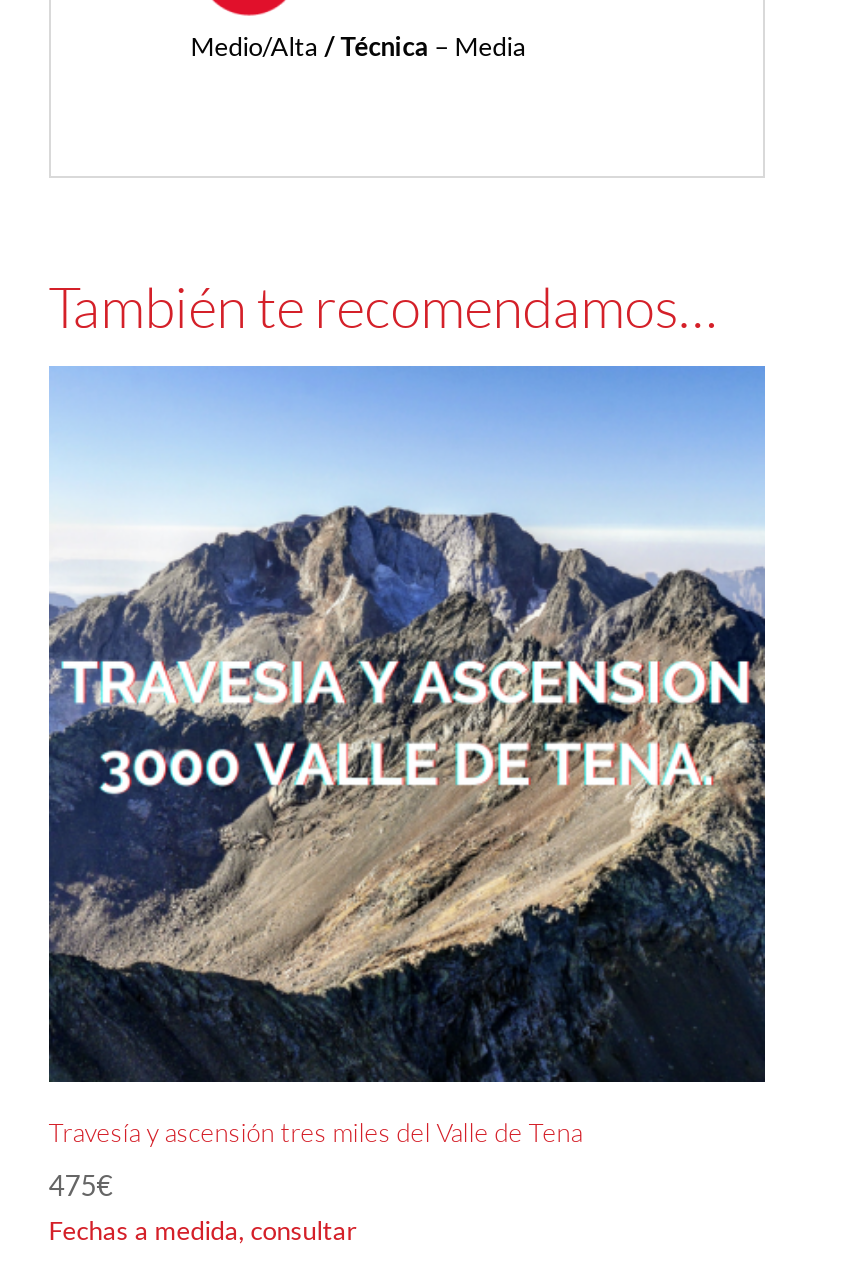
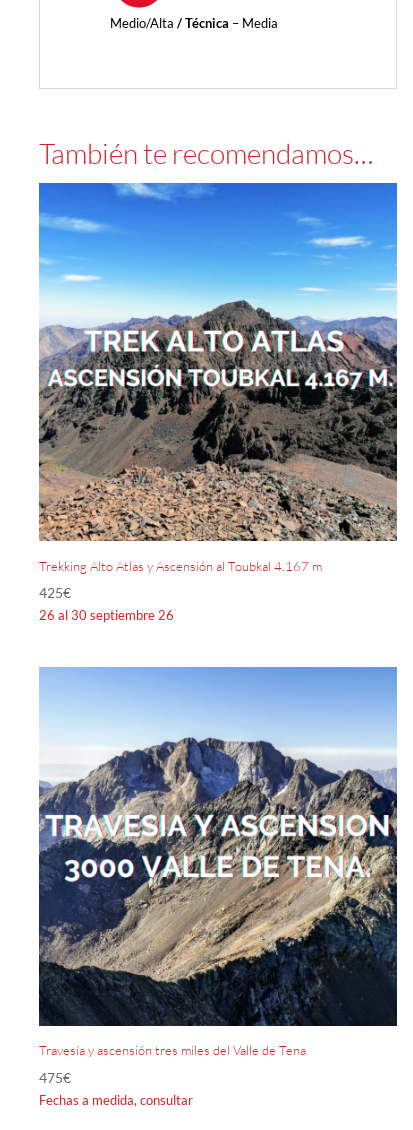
+ [image]
+ Trekking Alto Atlas y Ascensión al Toubkal 4.167 m
+ 425€
+ 26 al 30 septiembre 26
